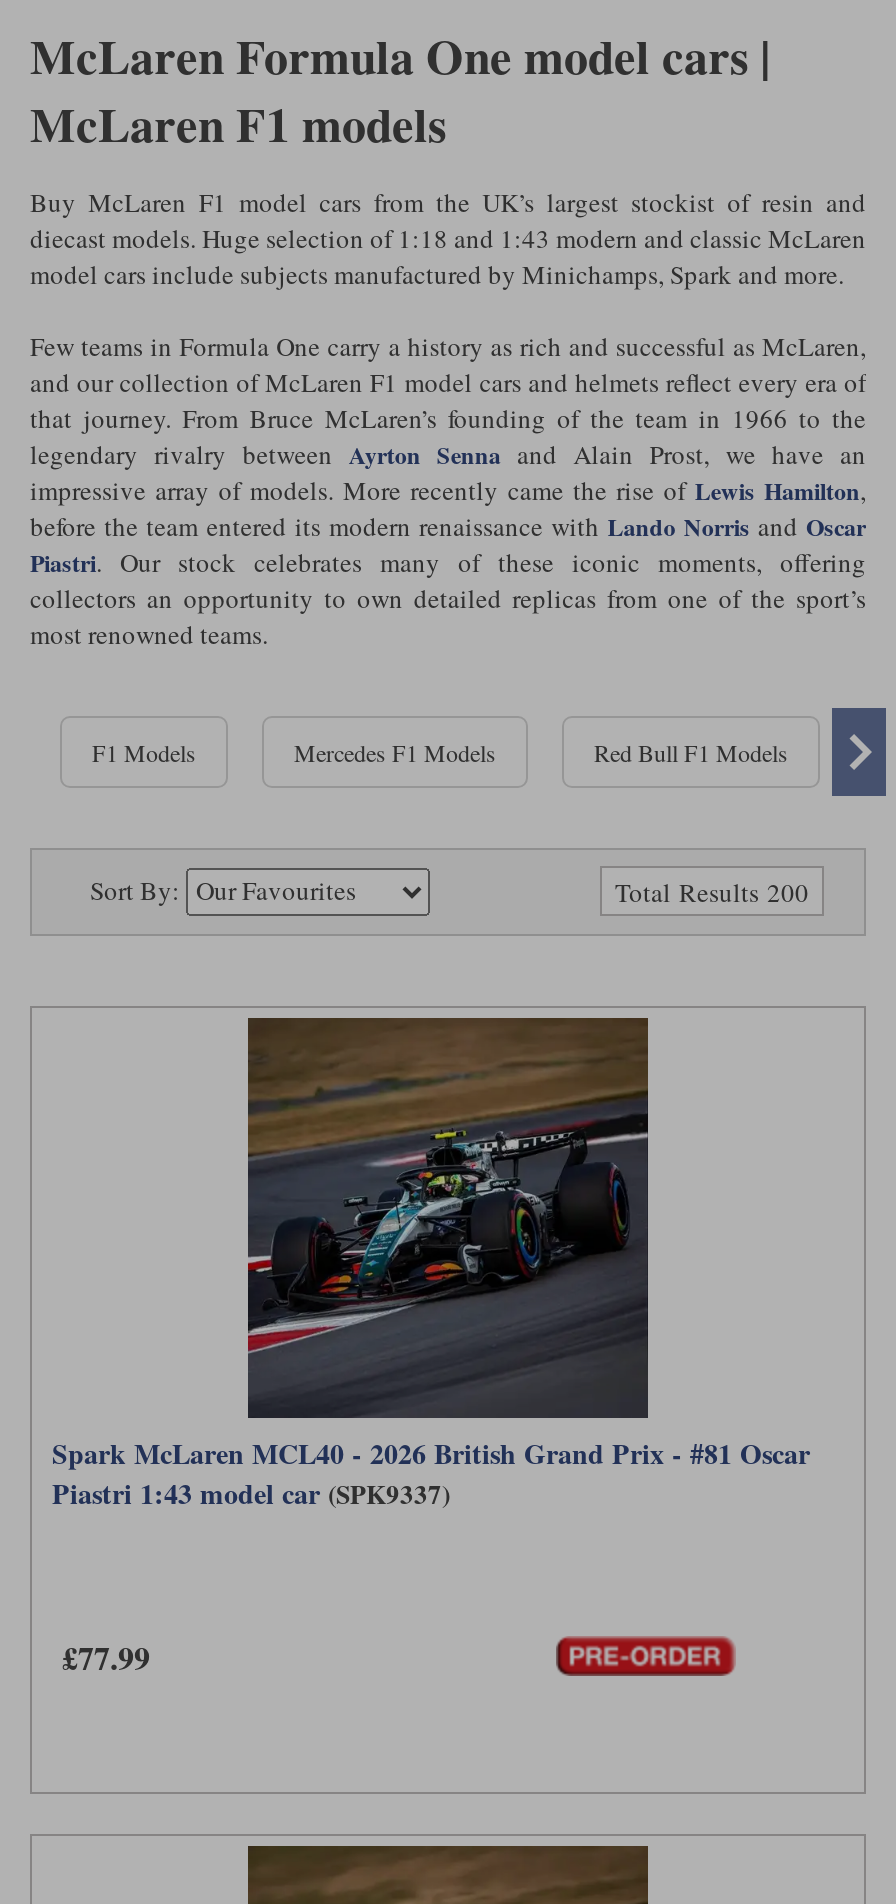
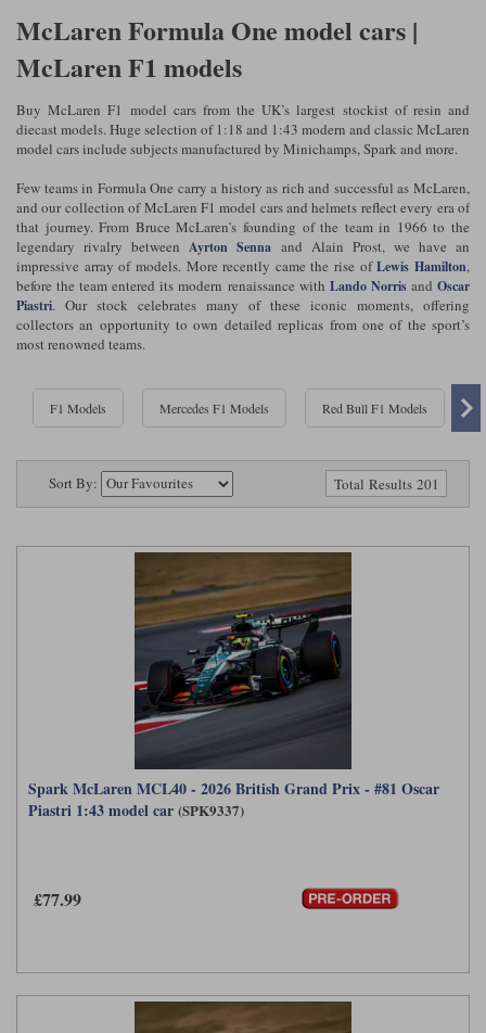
- Total Results 200
+ Total Results 201
